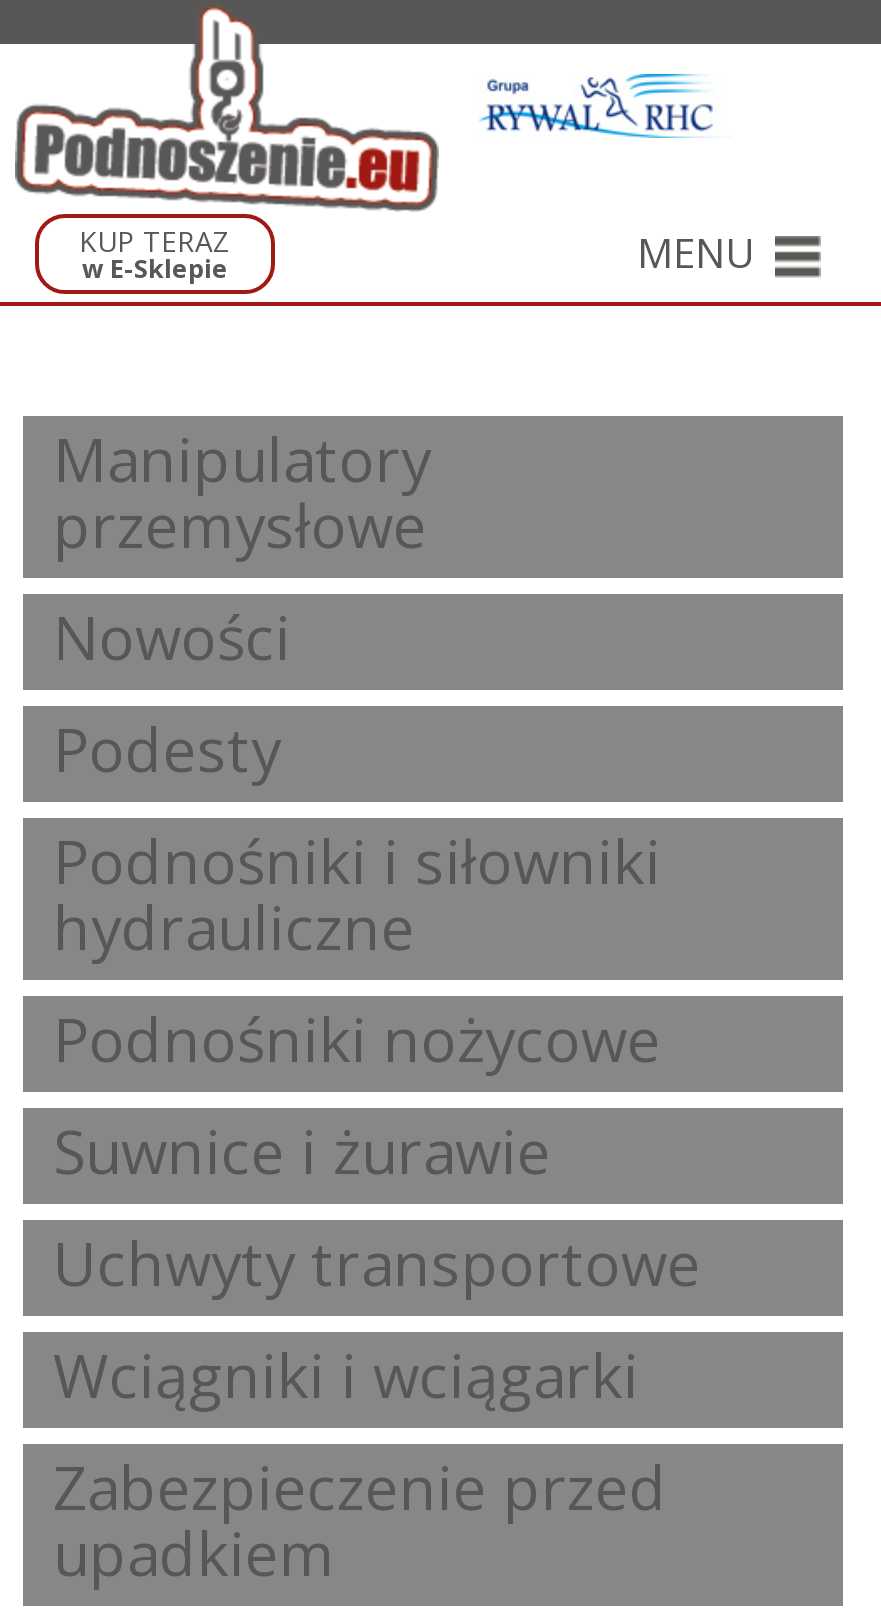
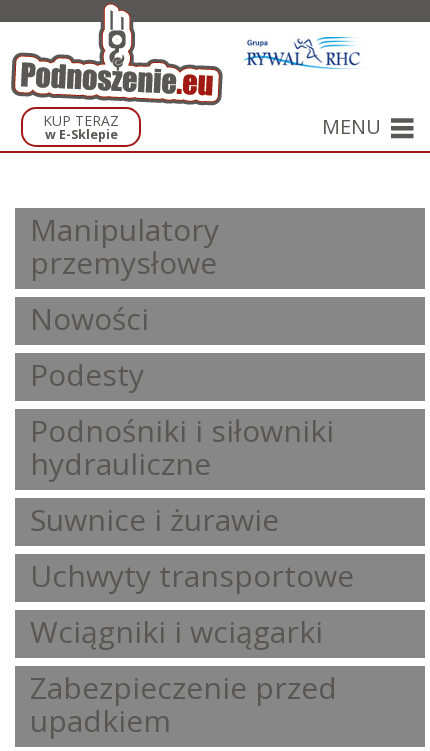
- Podnośniki nożycowe
